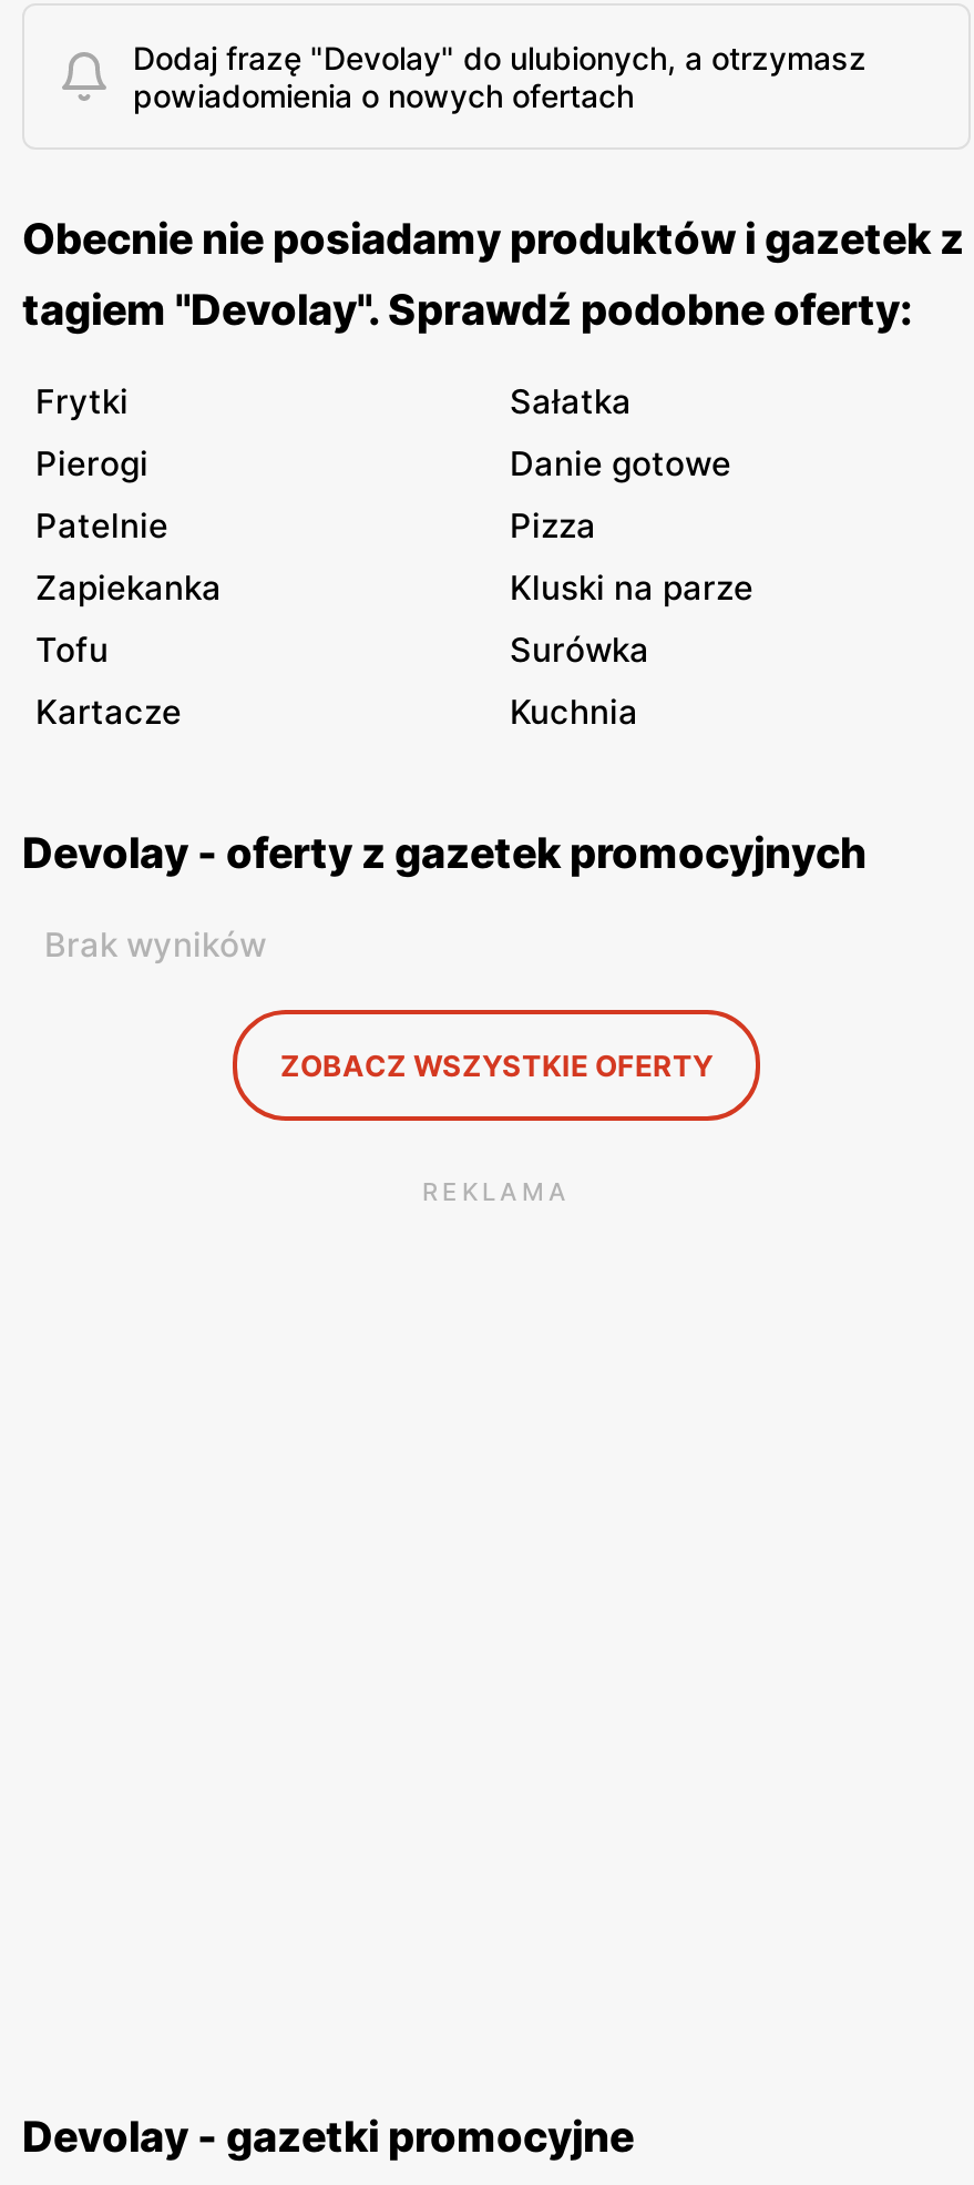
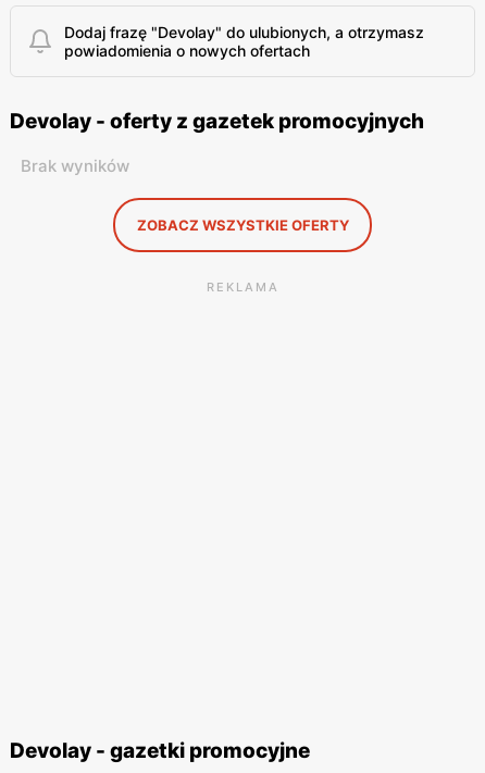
- Obecnie nie posiadamy produktów i gazetek z
- tagiem "Devolay". Sprawdź podobne oferty:
- Frytki
- Sałatka
- Pierogi
- Danie gotowe
- Patelnie
- Pizza
- Zapiekanka
- Kluski na parze
- Tofu
- Surówka
- Kartacze
- Kuchnia
